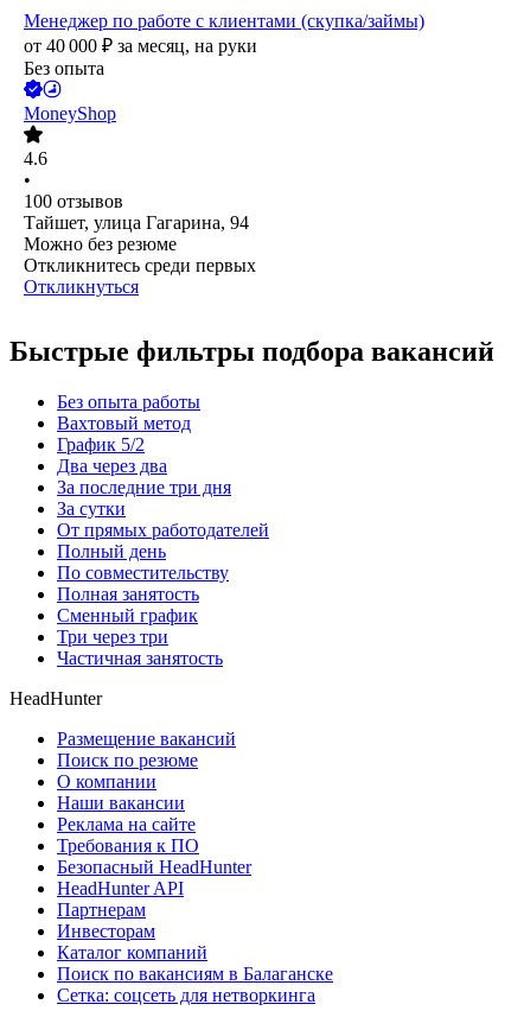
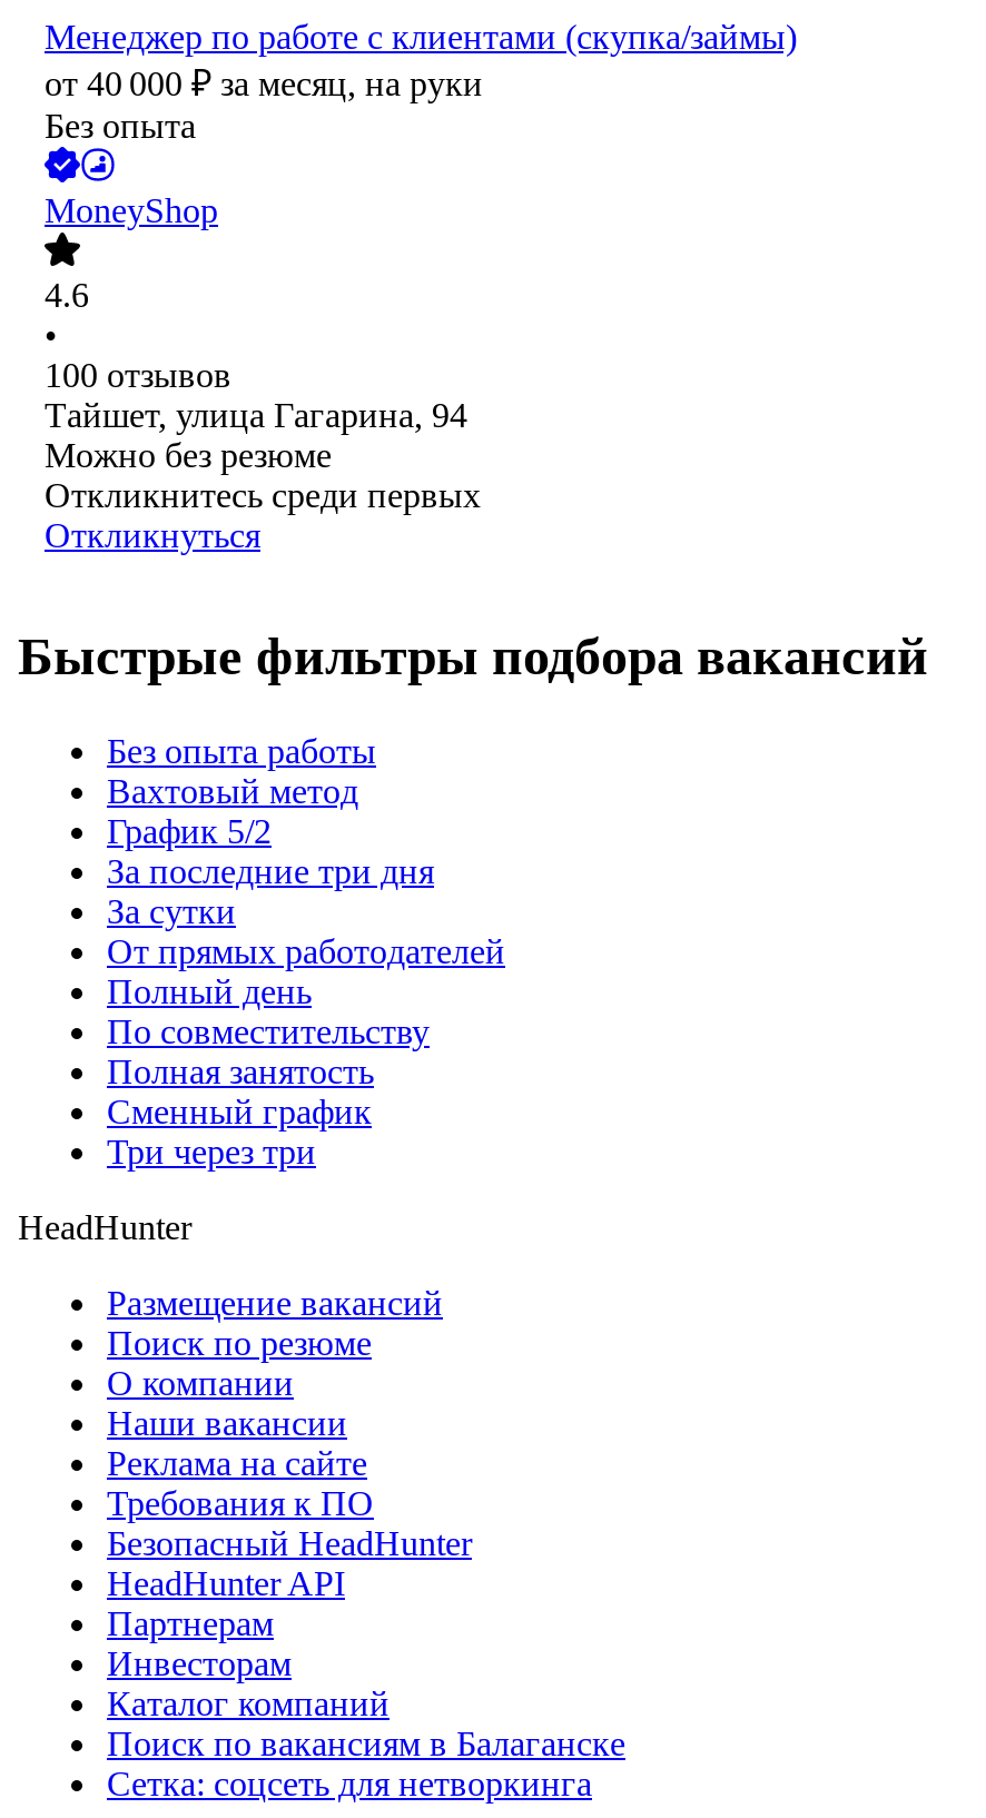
- Два через два

- Частичная занятость
